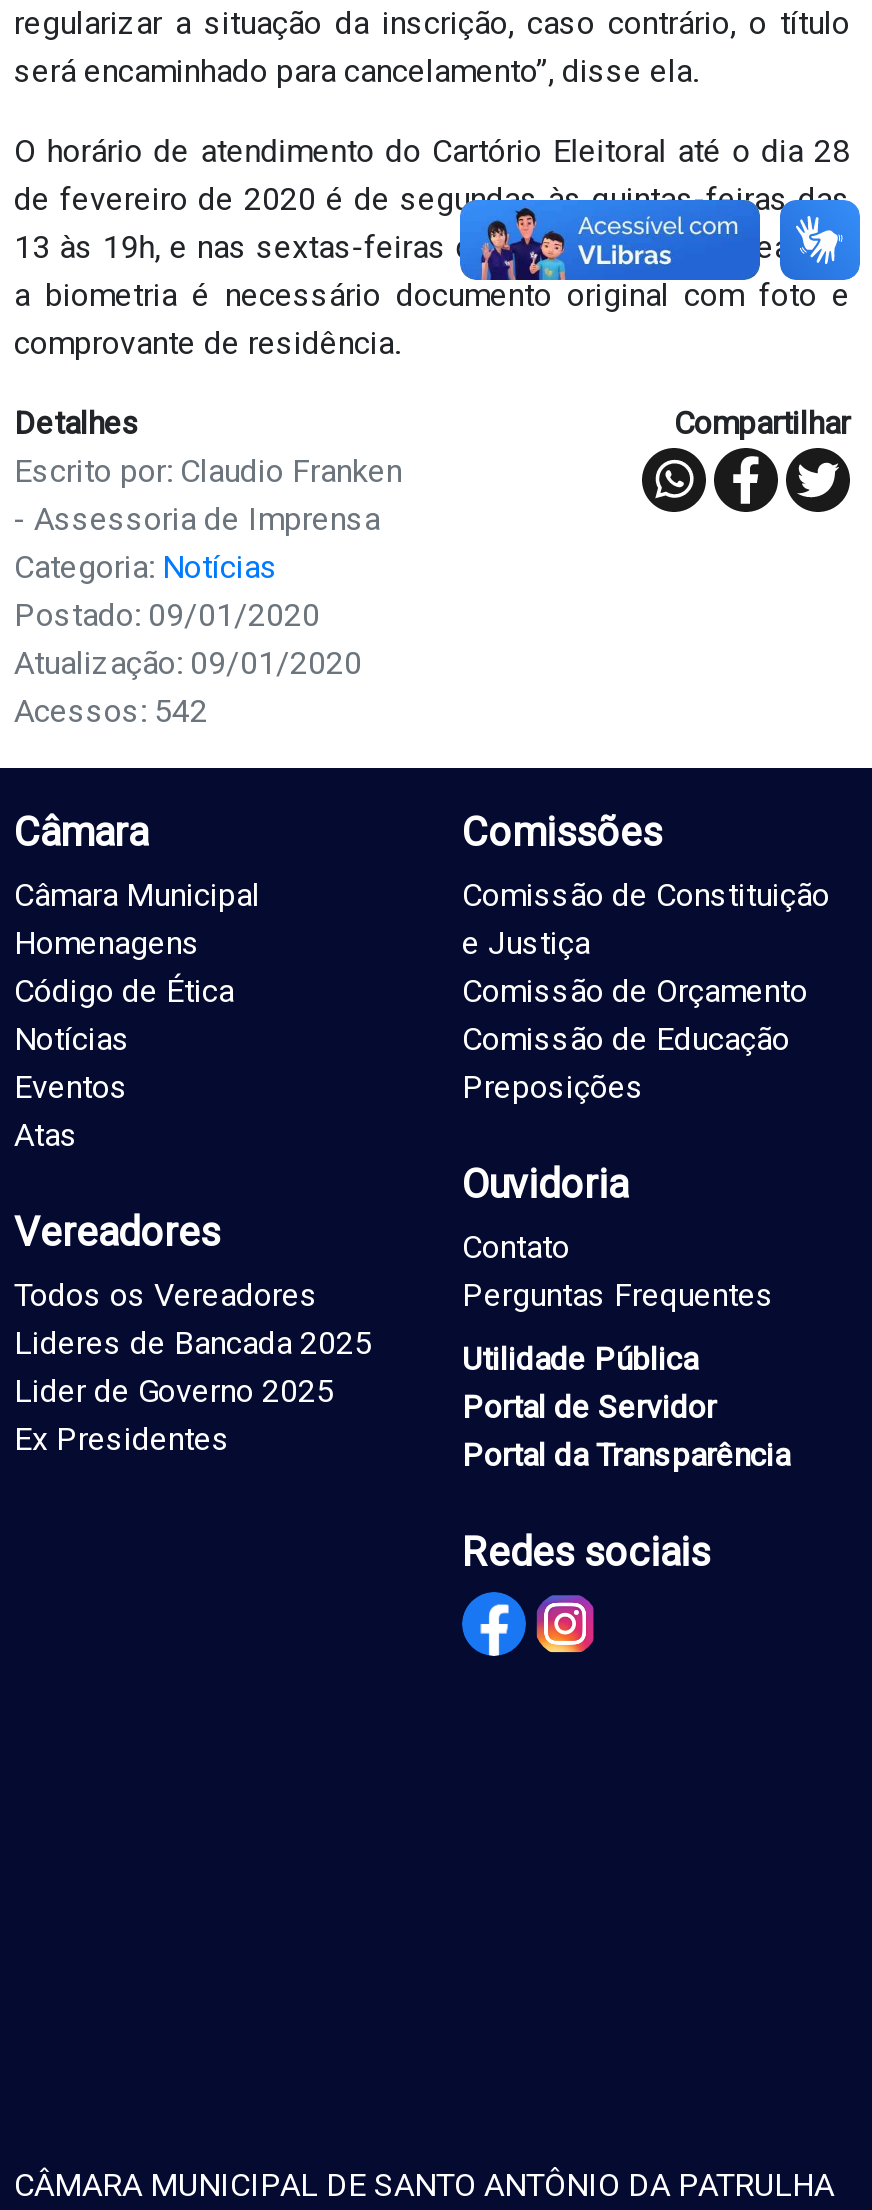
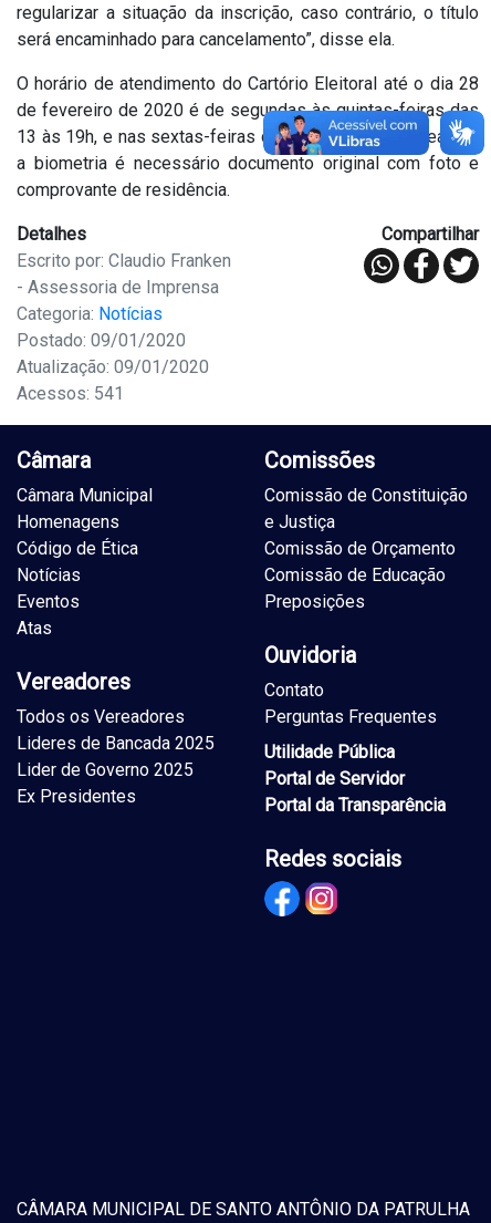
- Acessos: 542
+ Acessos: 541
